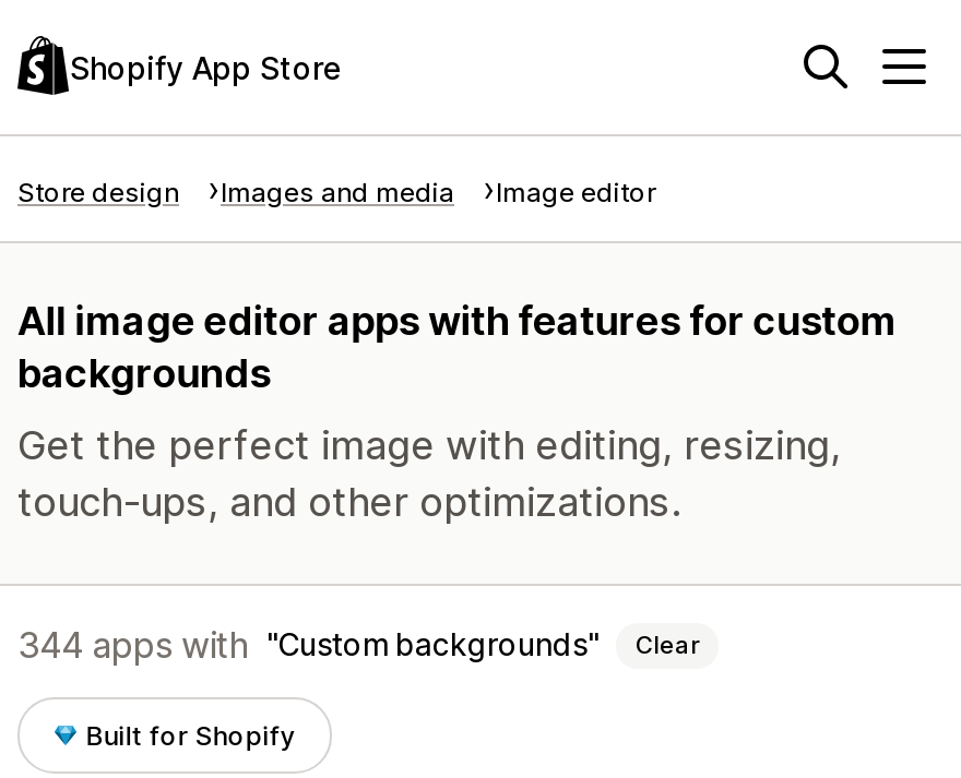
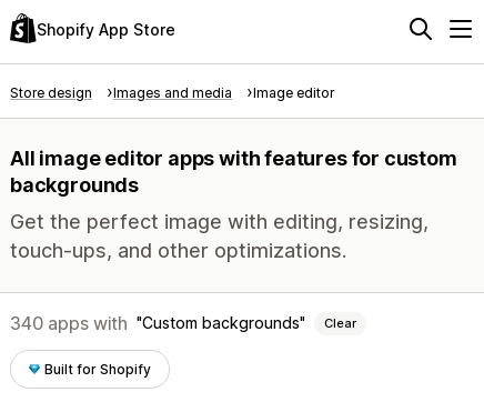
- 344 apps with Custom backgrounds Clear
+ 340 apps with Custom backgrounds Clear
